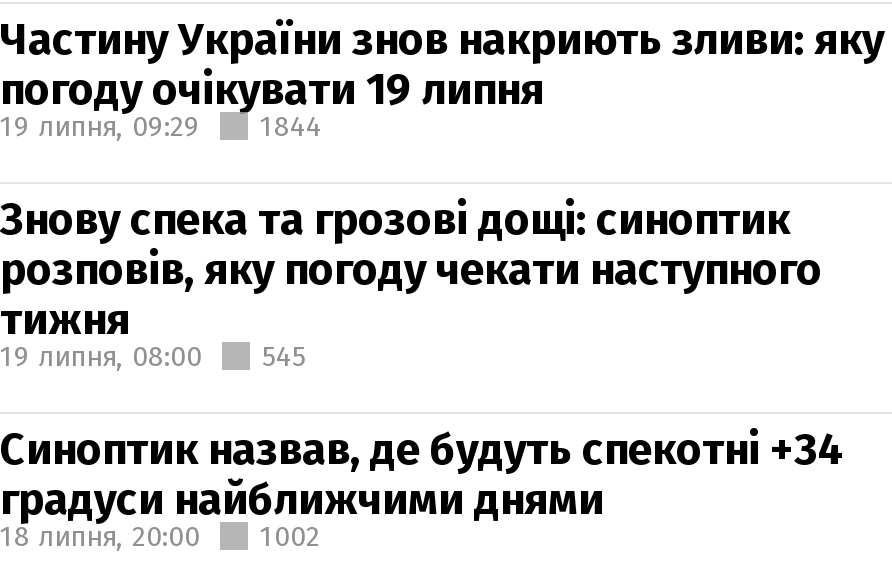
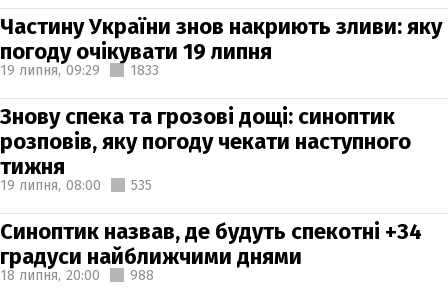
- 19 липня, 09:29 1844
+ 19 липня, 09:29 1833

- 19 липня, 08:00 545
+ 19 липня, 08:00 535

- 18 липня, 20:00 1002
+ 18 липня, 20:00 988
